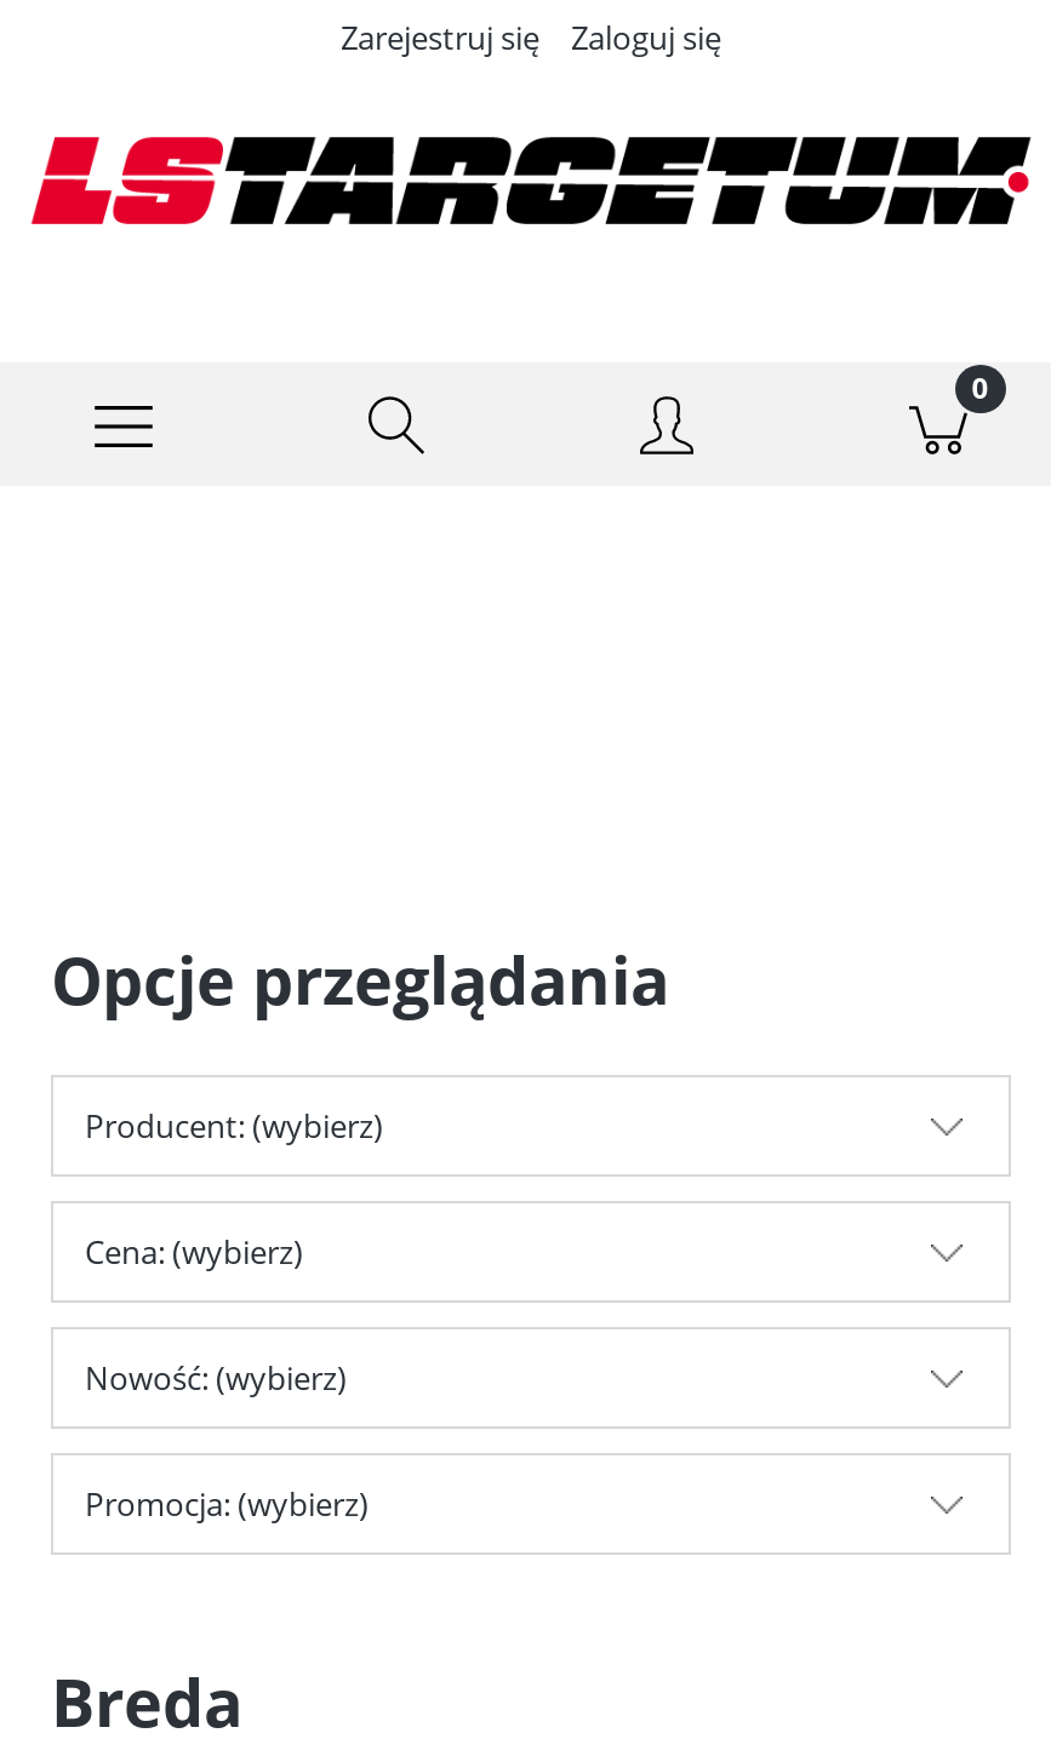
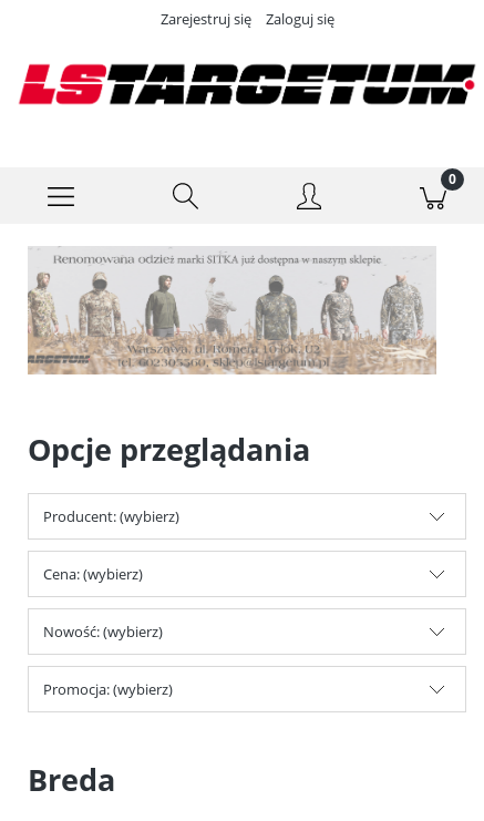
+ [image]
